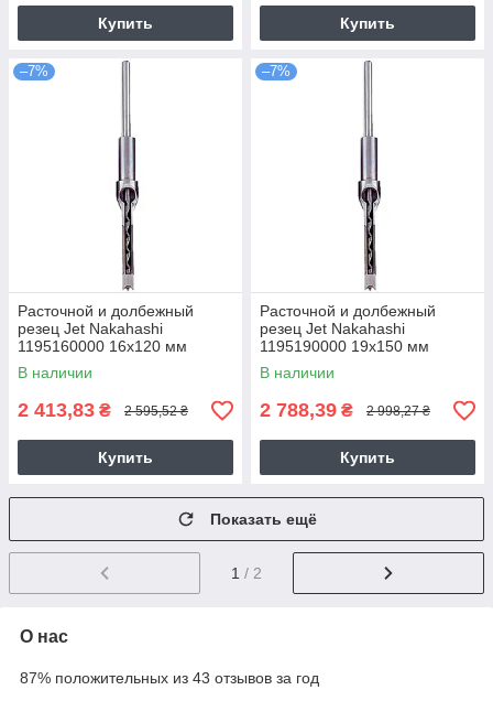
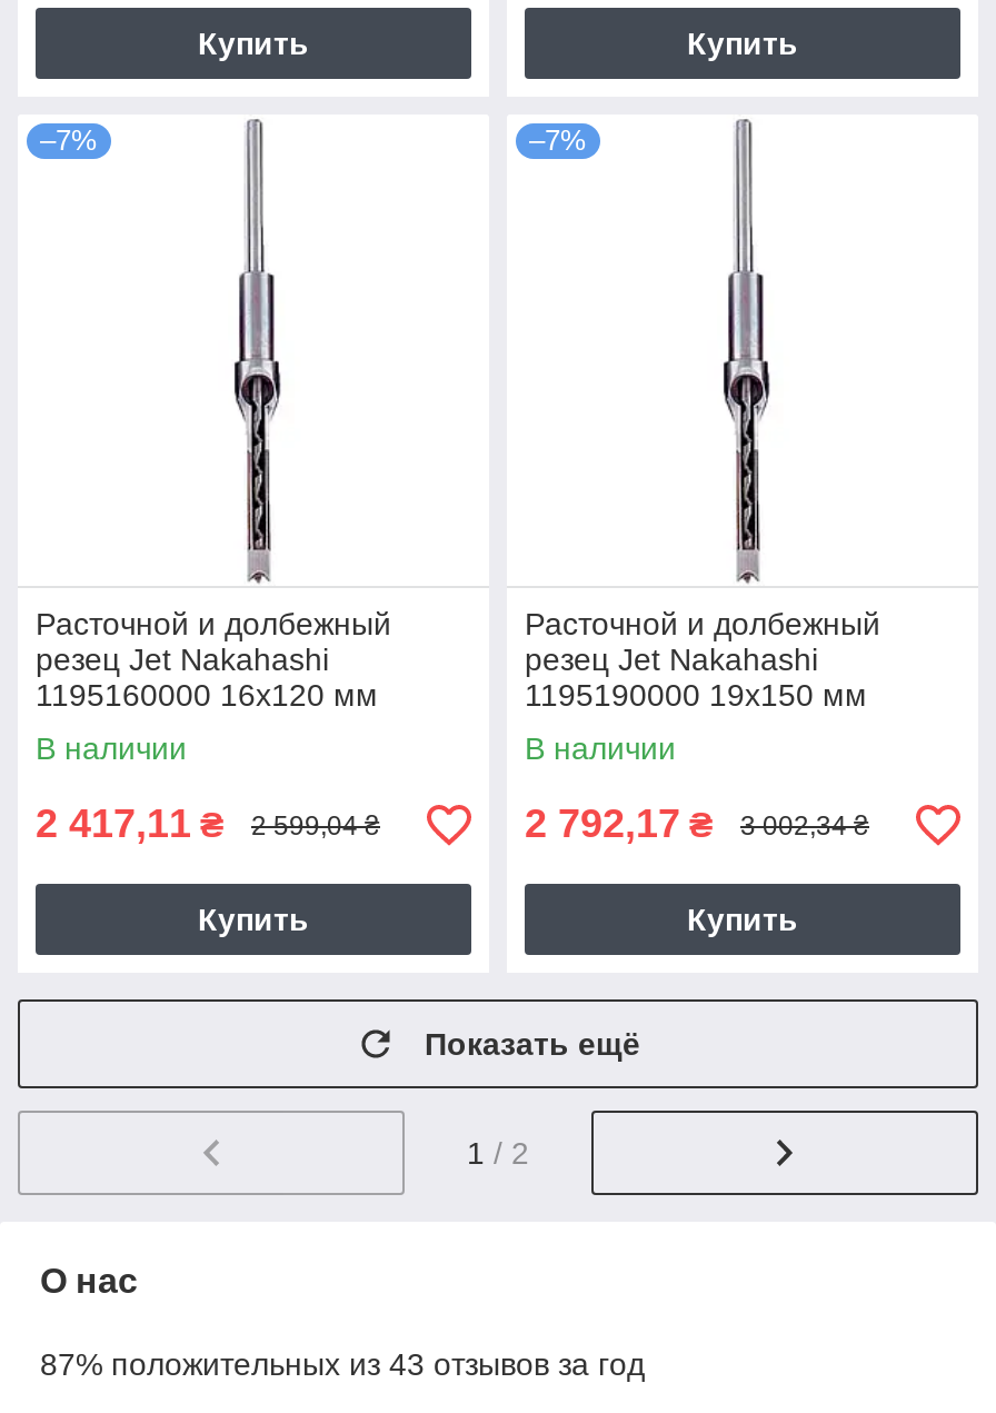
- 2 413,83 ₴
+ 2 417,11 ₴

- 2 595,52 ₴
+ 2 599,04 ₴

- 2 788,39 ₴
+ 2 792,17 ₴

- 2 998,27 ₴
+ 3 002,34 ₴
